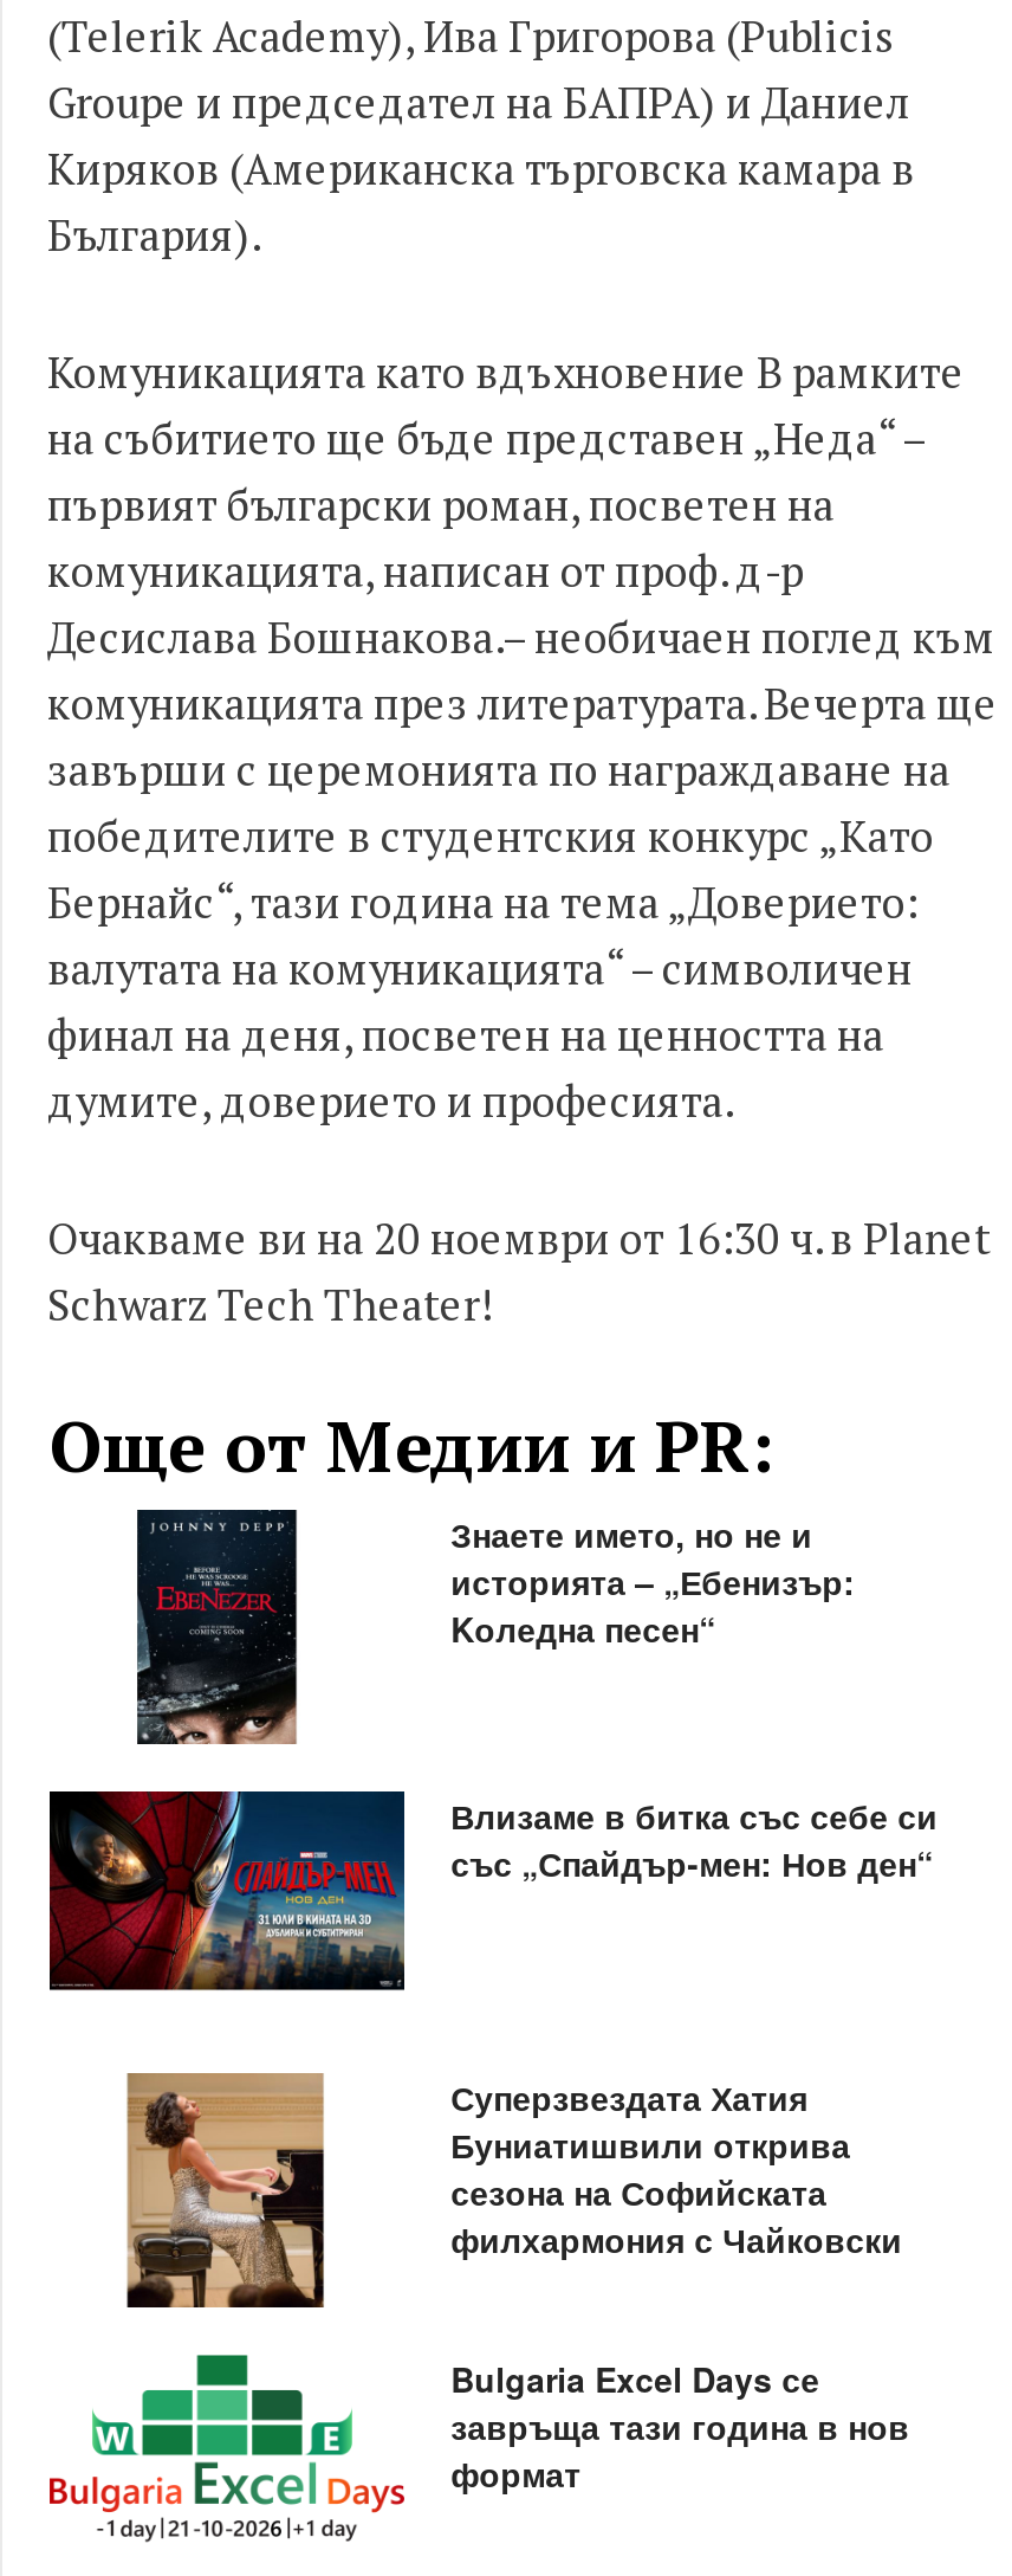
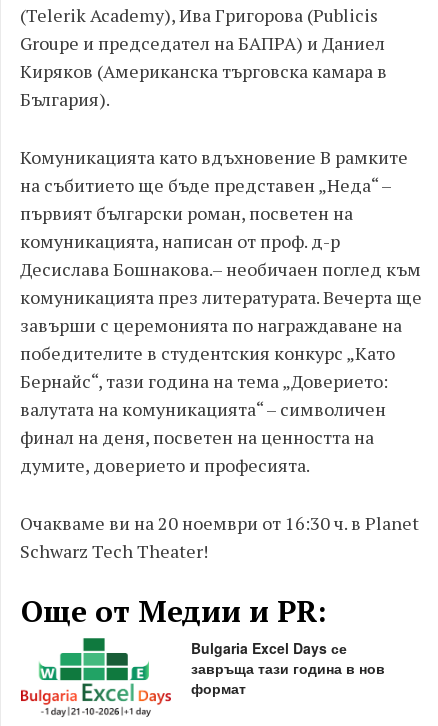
- [image]

- Знаете името, но не и
- историята – „Ебенизър:
- Kоледна песен“

- [image]
- Влизаме в битка със себе си
- със „Спайдър-мен: Нов ден“

- [image]

- Суперзвездата Хатия
- Буниатишвили открива
- сезона на Софийската
- филхармония с Чайковски
